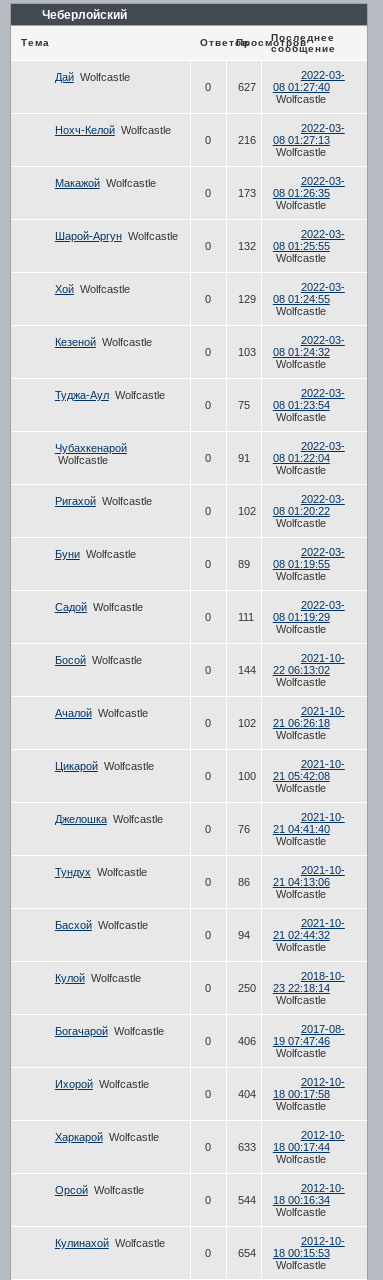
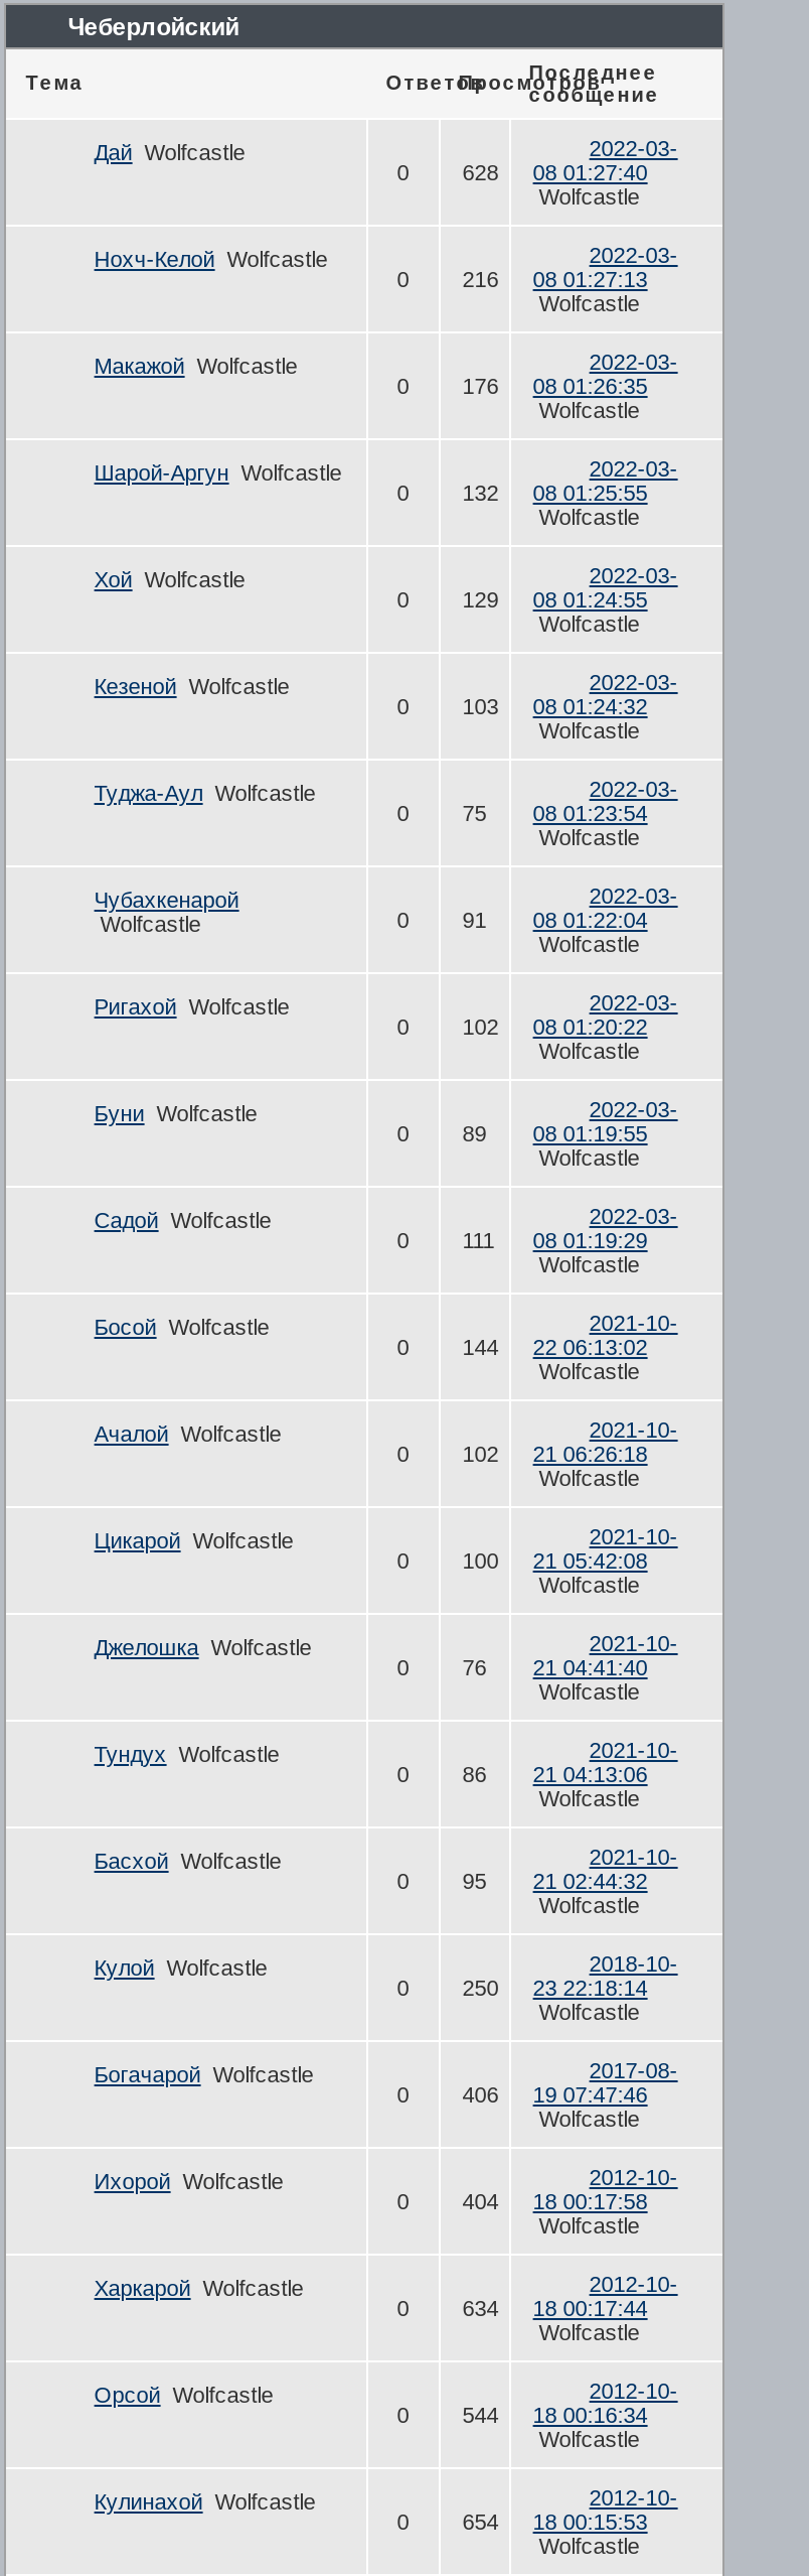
- 627 08 01:27:40
+ 628 08 01:27:40

- 173 08 01:26:35
+ 176 08 01:26:35

- 94 21 02:44:32
+ 95 21 02:44:32

- 633 18 00:17:44
+ 634 18 00:17:44
